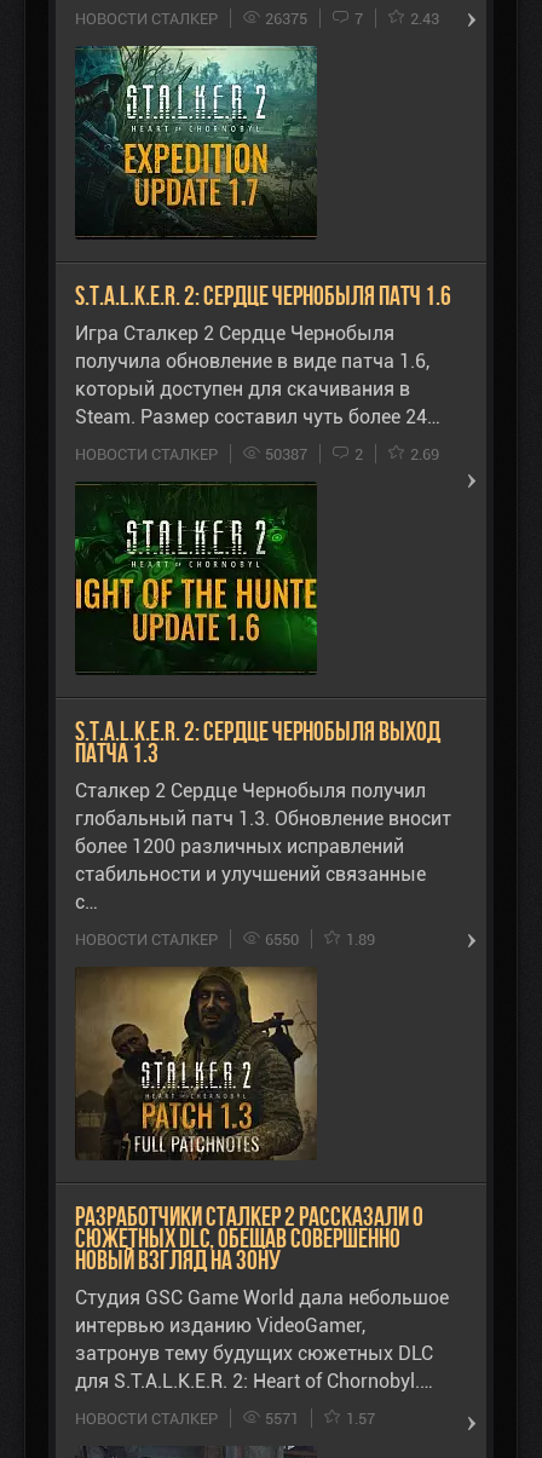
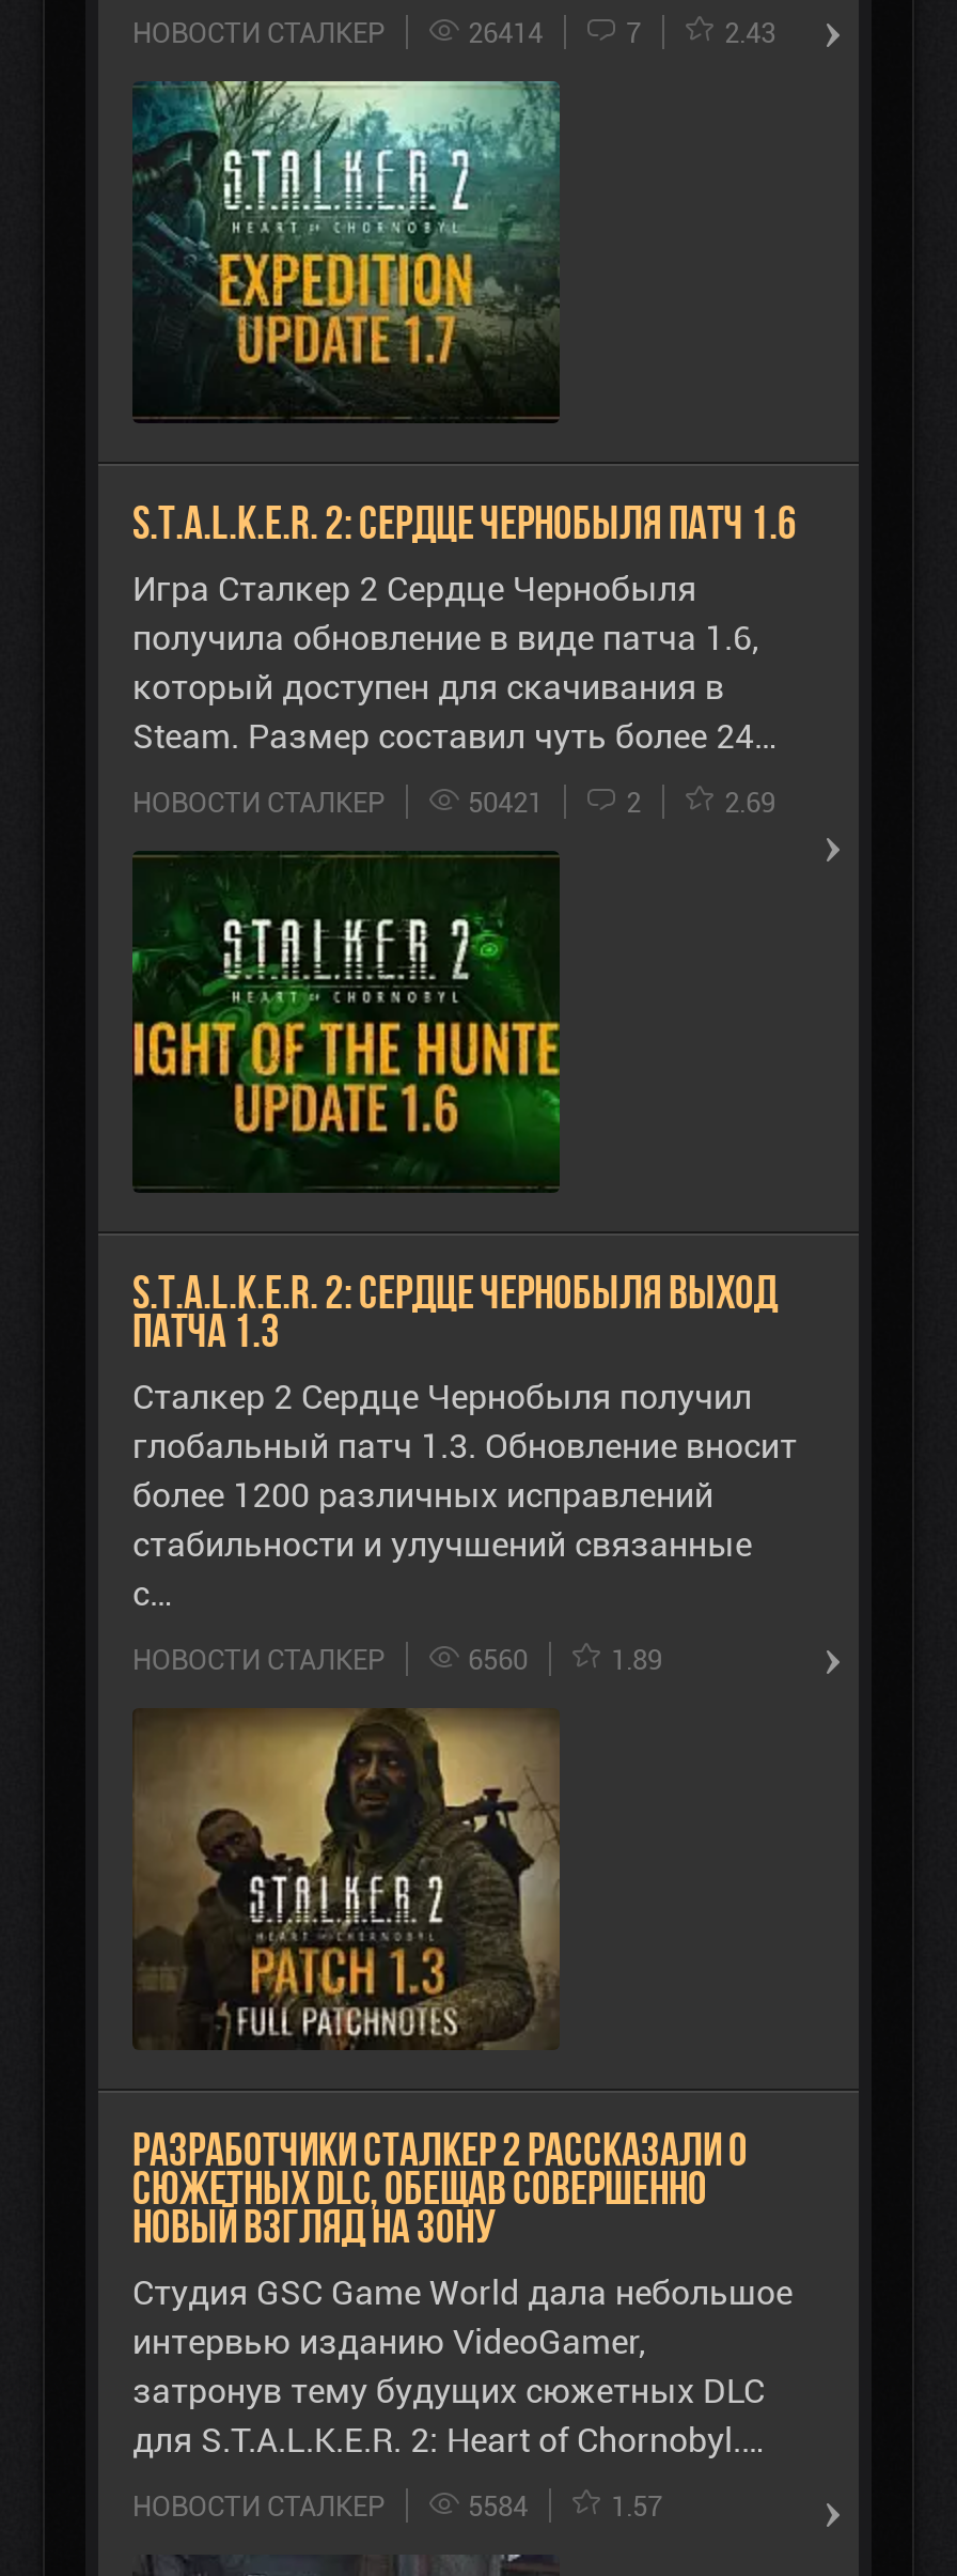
- 26375
+ 26414

- 50387
+ 50421

- 6550
+ 6560

- 5571
+ 5584
